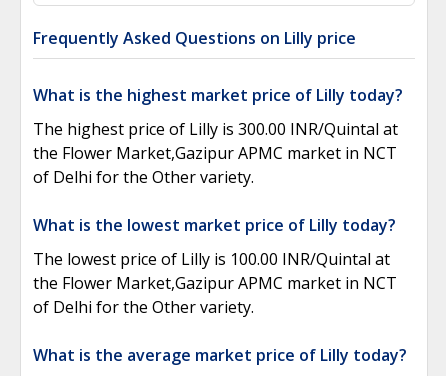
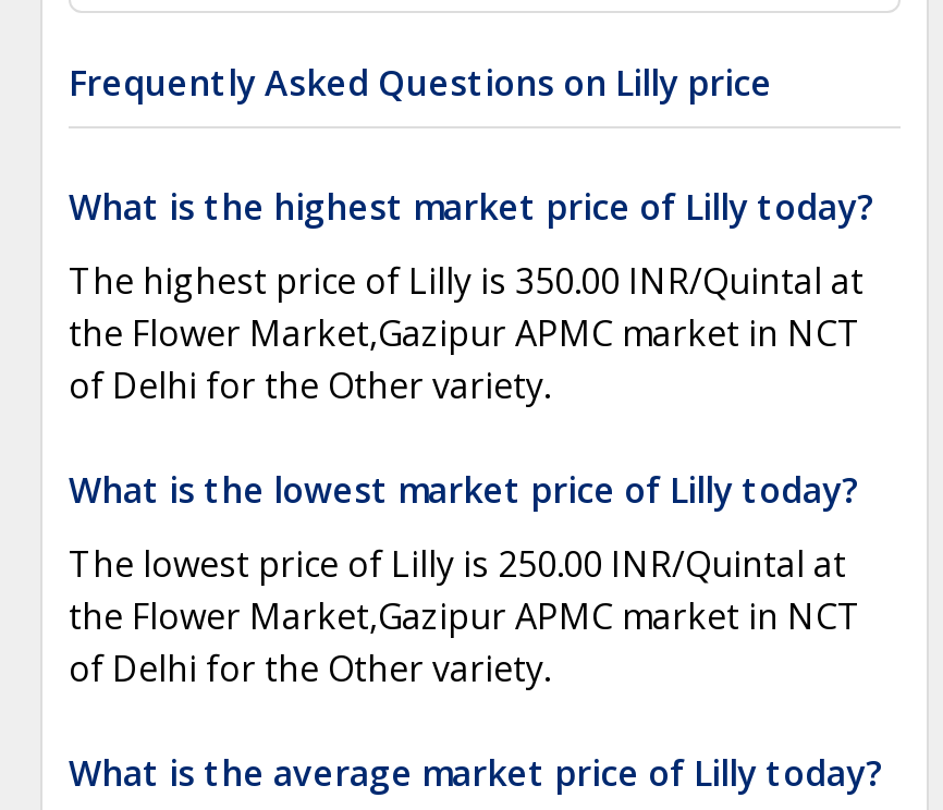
- The highest price of Lilly is 300.00 INR/Quintal at
+ The highest price of Lilly is 350.00 INR/Quintal at

- The lowest price of Lilly is 100.00 INR/Quintal at
+ The lowest price of Lilly is 250.00 INR/Quintal at
